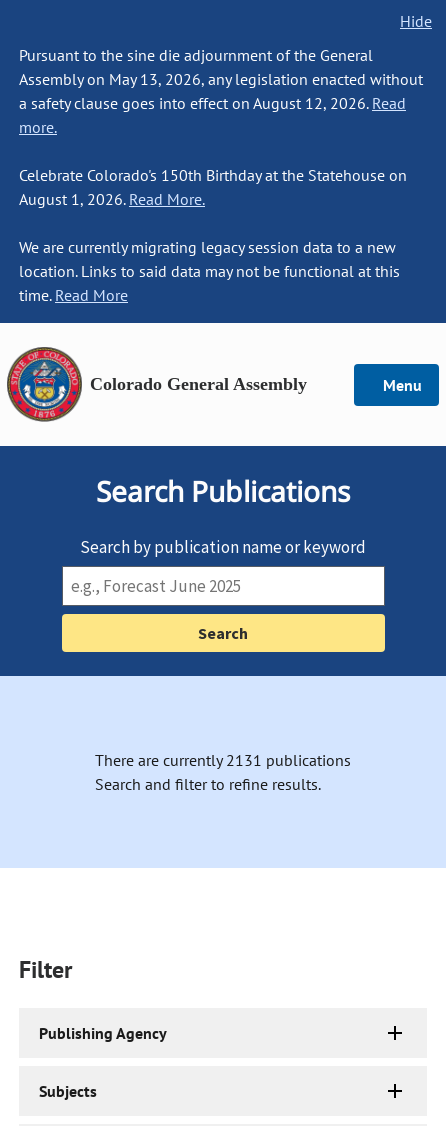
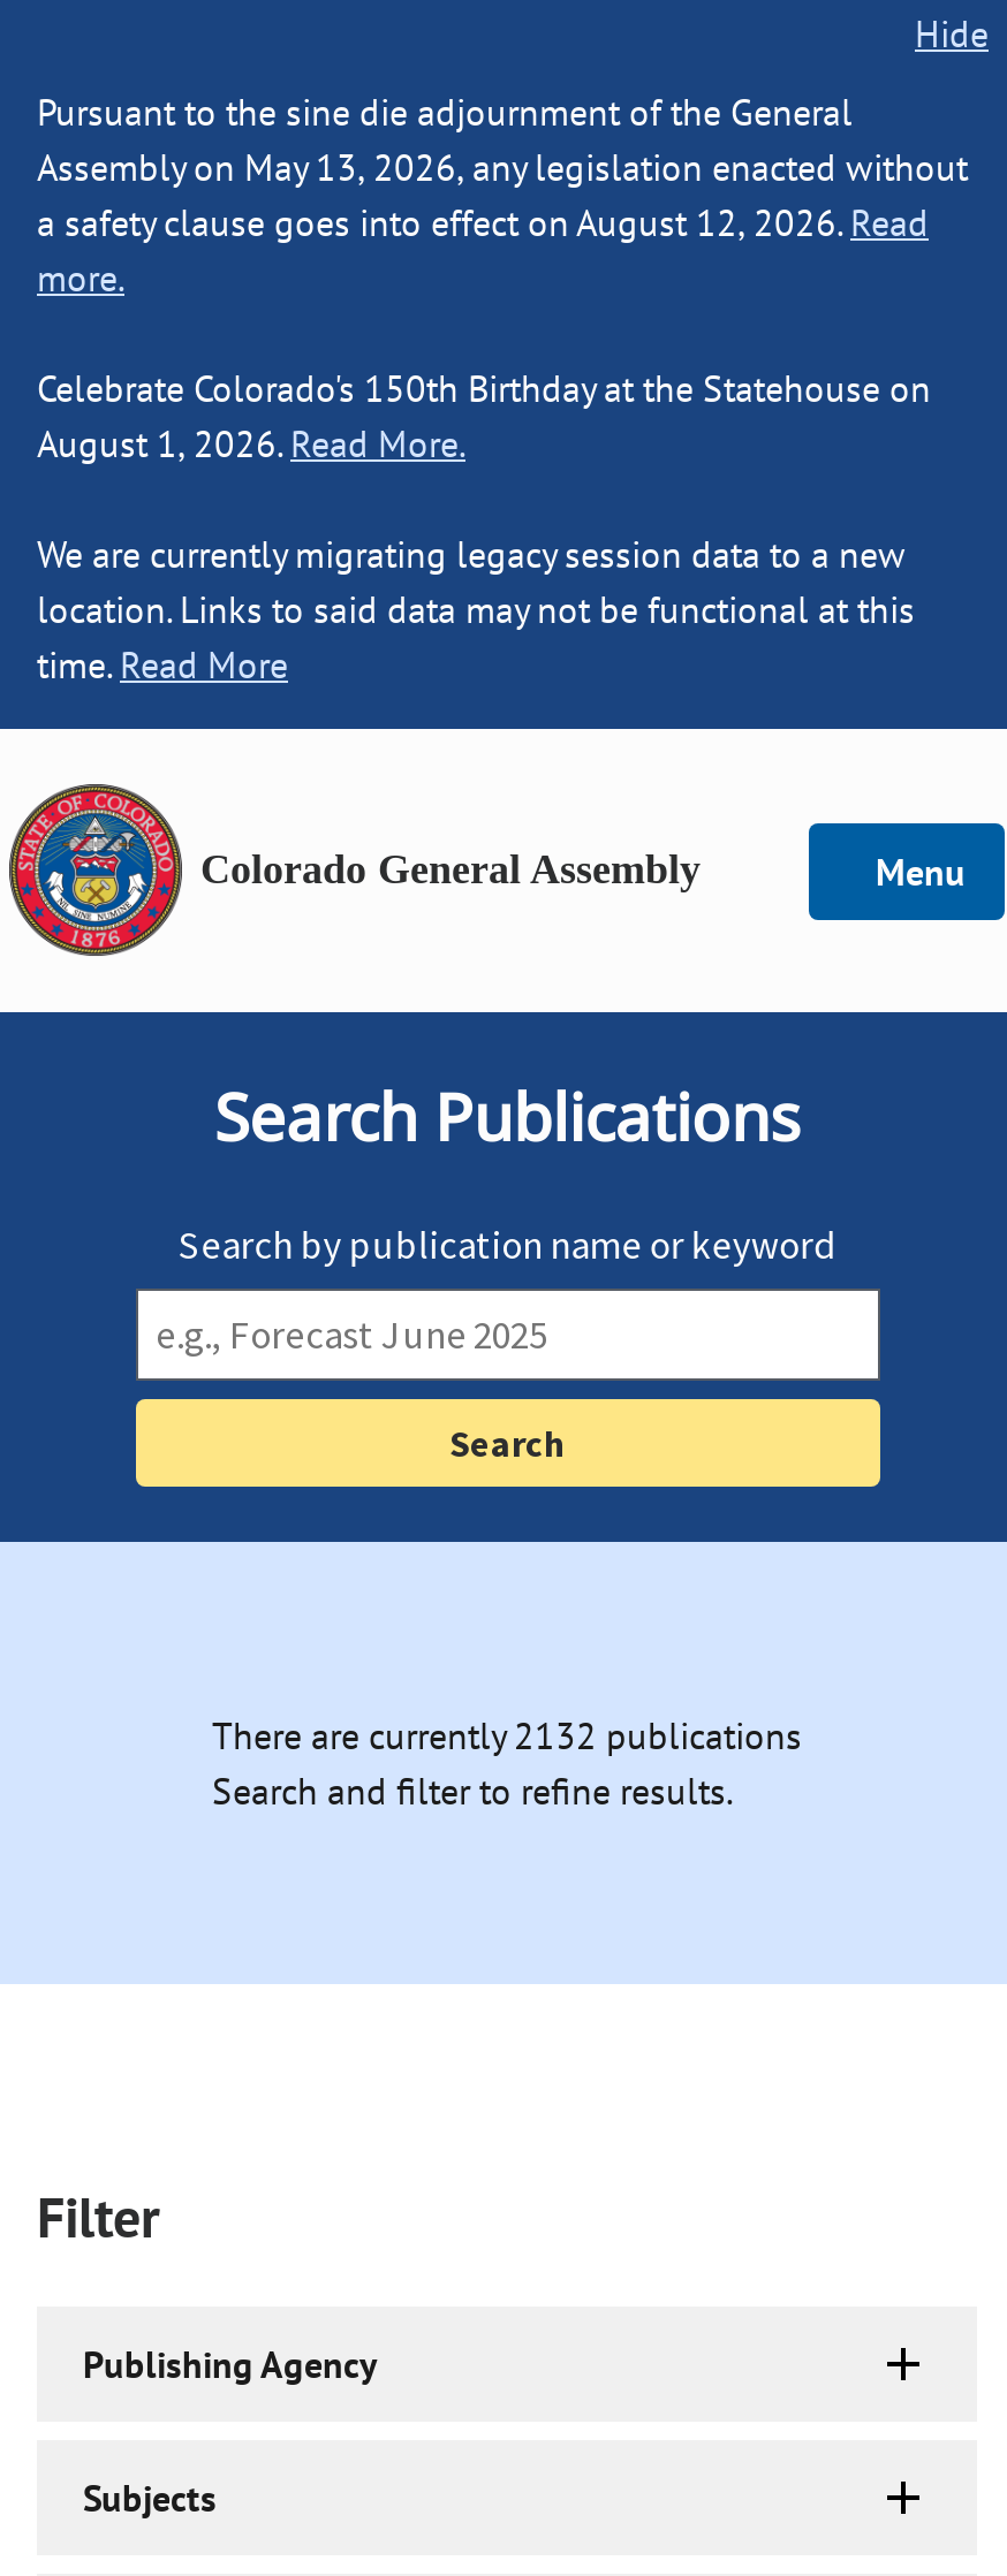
- There are currently 2131 publications
+ There are currently 2132 publications
